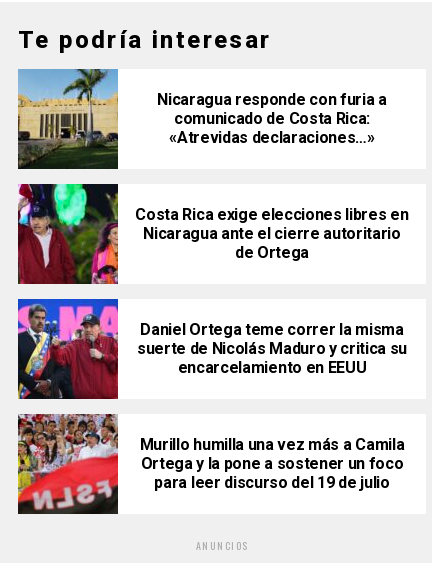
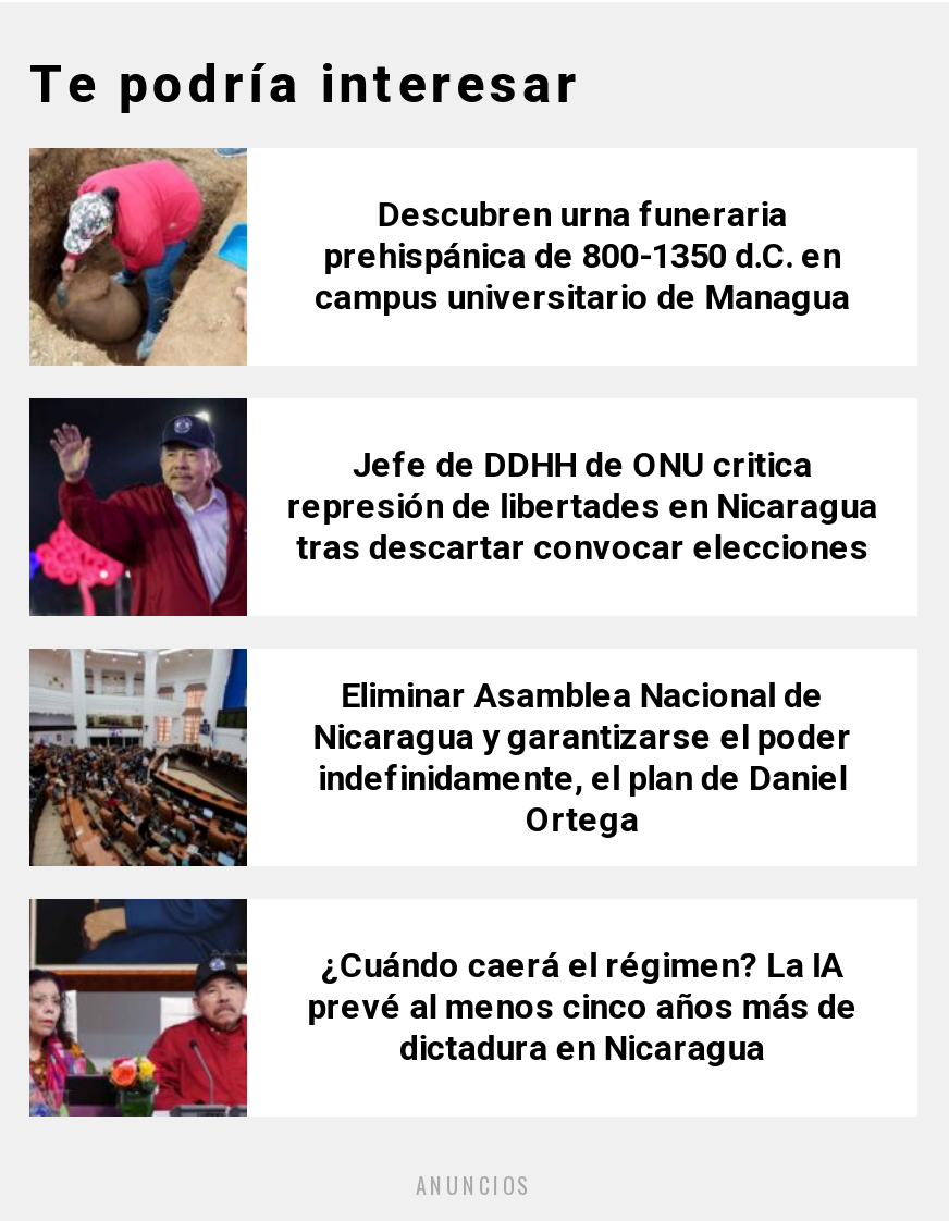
- [image]
- Nicaragua responde con furia a
- comunicado de Costa Rica:
- «Atrevidas declaraciones…»
+ [image]
+ Descubren urna funeraria
+ prehispánica de 800-1350 d.C. en
+ campus universitario de Managua

- [image]
- Costa Rica exige elecciones libres en
- Nicaragua ante el cierre autoritario
- de Ortega
+ [image]
+ Jefe de DDHH de ONU critica
+ represión de libertades en Nicaragua
+ tras descartar convocar elecciones

- [image]
- Daniel Ortega teme correr la misma
- suerte de Nicolás Maduro y critica su
- encarcelamiento en EEUU
+ [image]
+ Eliminar Asamblea Nacional de
+ Nicaragua y garantizarse el poder
+ indefinidamente, el plan de Daniel
+ Ortega

- [image]
- Murillo humilla una vez más a Camila
- Ortega y la pone a sostener un foco
- para leer discurso del 19 de julio
+ [image]
+ ¿Cuándo caerá el régimen? La IA
+ prevé al menos cinco años más de
+ dictadura en Nicaragua
